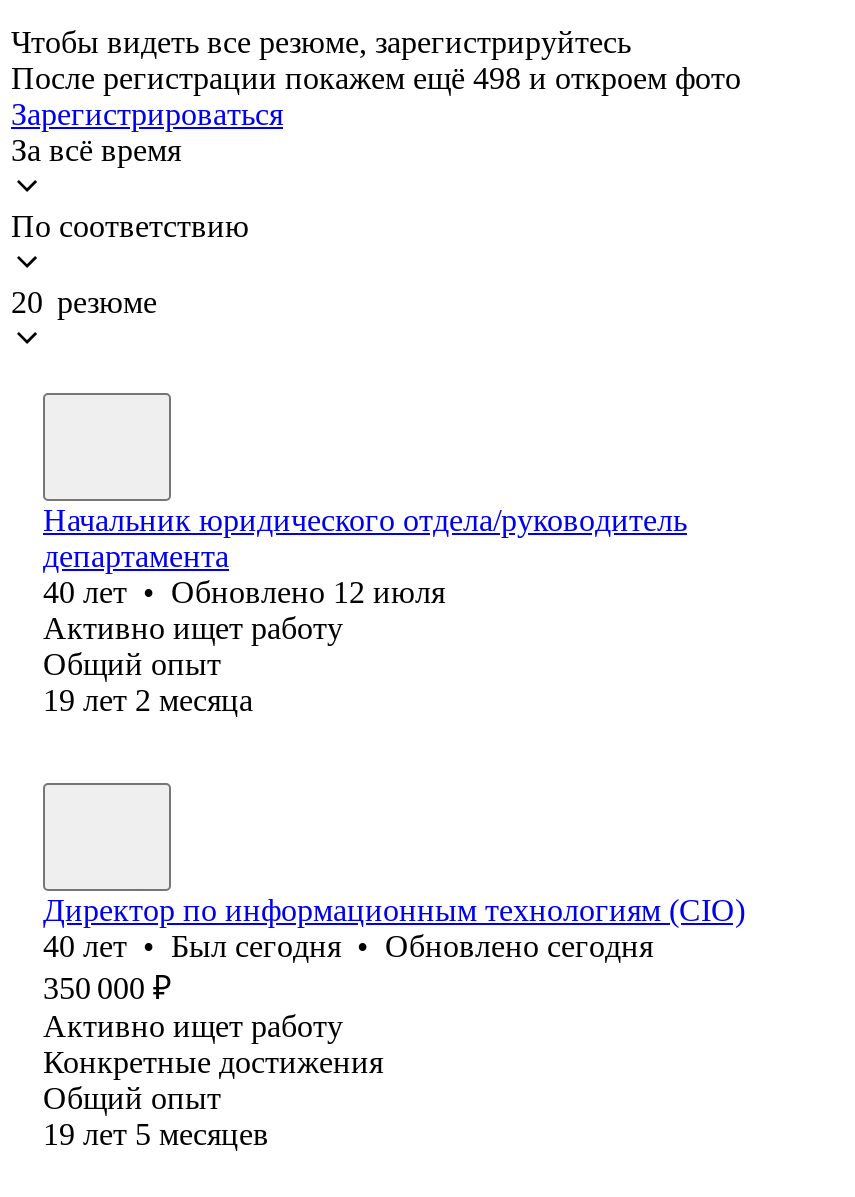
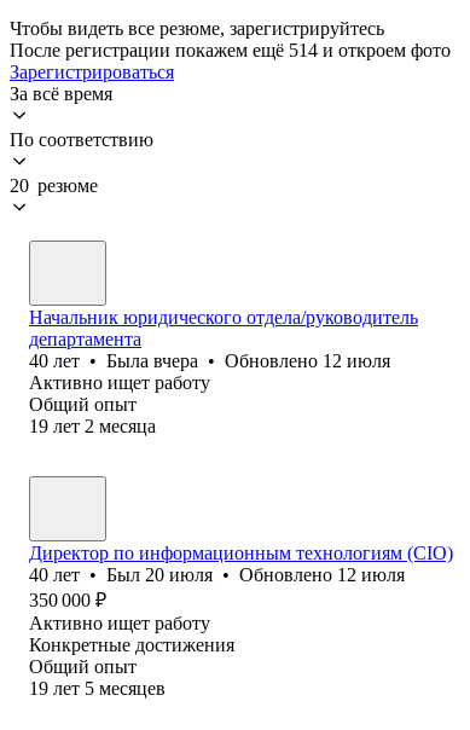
- После регистрации покажем ещё 498 и откроем фото
+ После регистрации покажем ещё 514 и откроем фото

- 40 лет • Обновлено 12 июля
+ 40 лет • Была вчера • Обновлено 12 июля

- 40 лет • Был сегодня • Обновлено сегодня
+ 40 лет • Был 20 июля • Обновлено 12 июля
